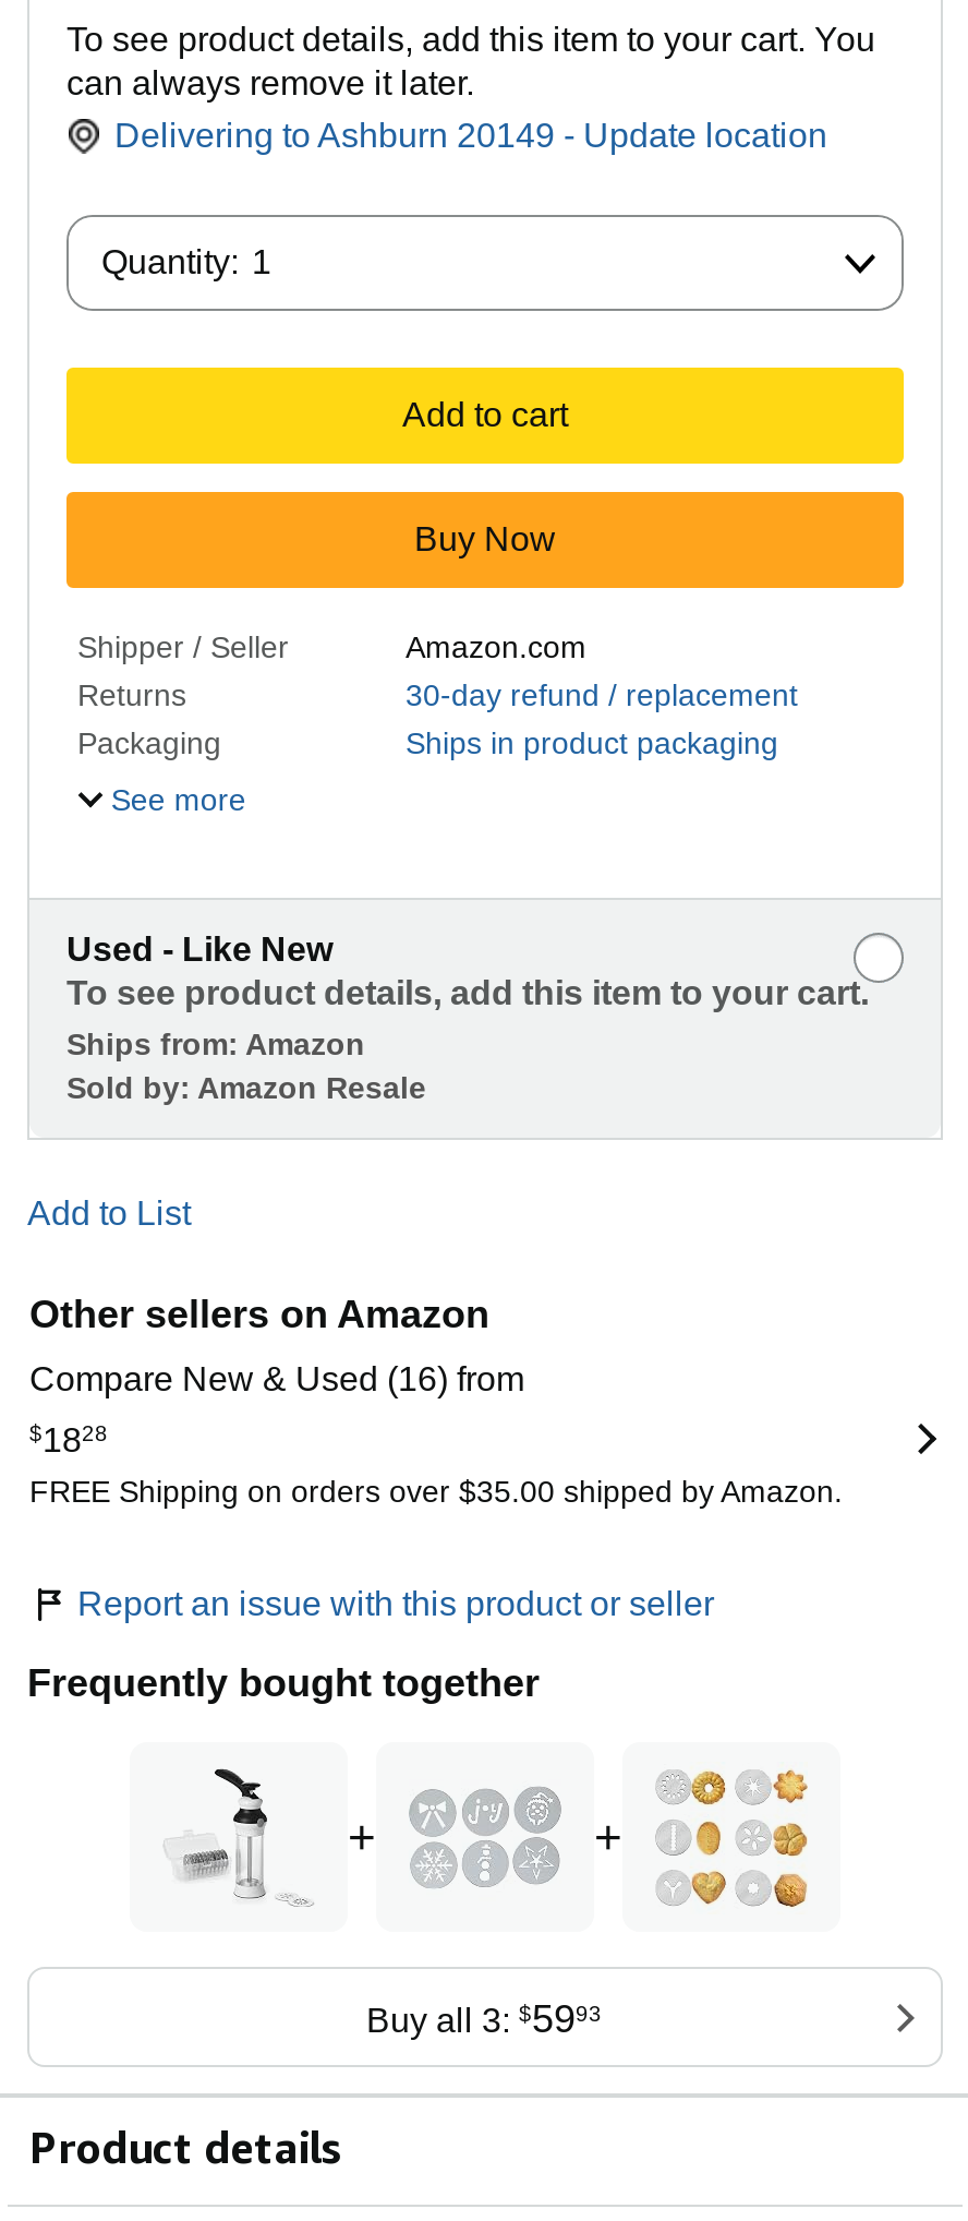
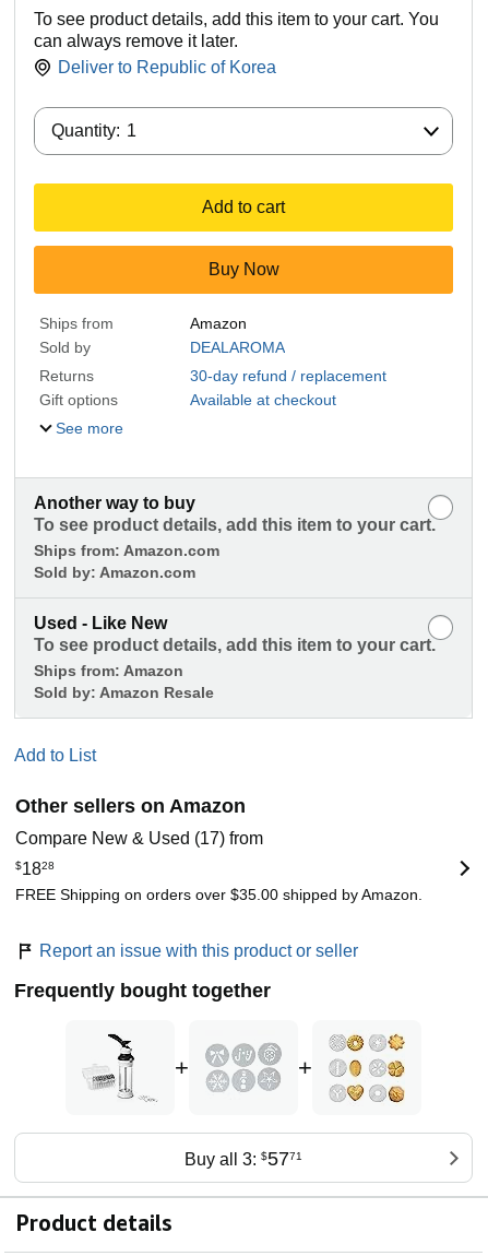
- Delivering to Ashburn 20149 - Update location
+ Deliver to Republic of Korea

- Shipper / Seller
- Amazon.com
+ Ships from
+ Amazon
+ Sold by
+ DEALAROMA

- Packaging
- Ships in product packaging
+ Gift options
+ Available at checkout

+ Another way to buy
+ To see product details, add this item to your cart.
+ Ships from: Amazon.com
+ Sold by: Amazon.com

- Compare New & Used (16) from
+ Compare New & Used (17) from

- Buy all 3: $5993
+ Buy all 3: $5771
